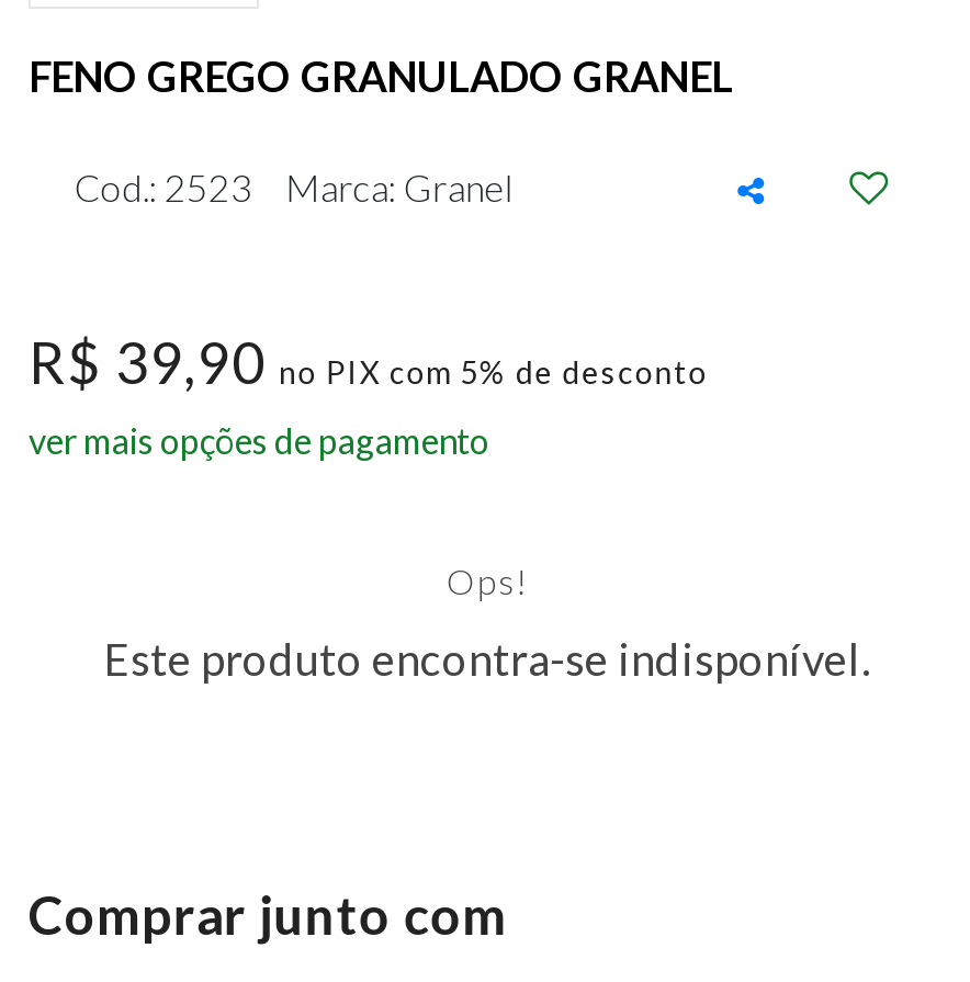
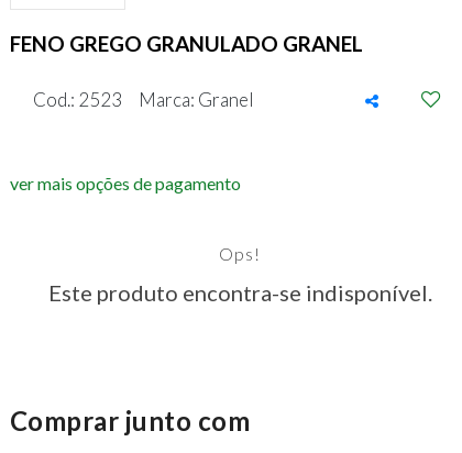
- R$ 39,90 no PIX com 5% de desconto
